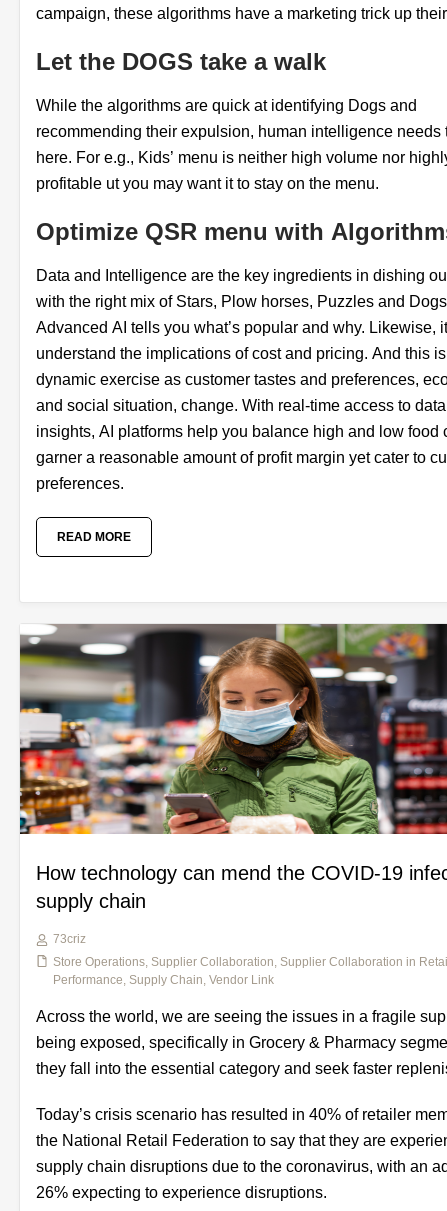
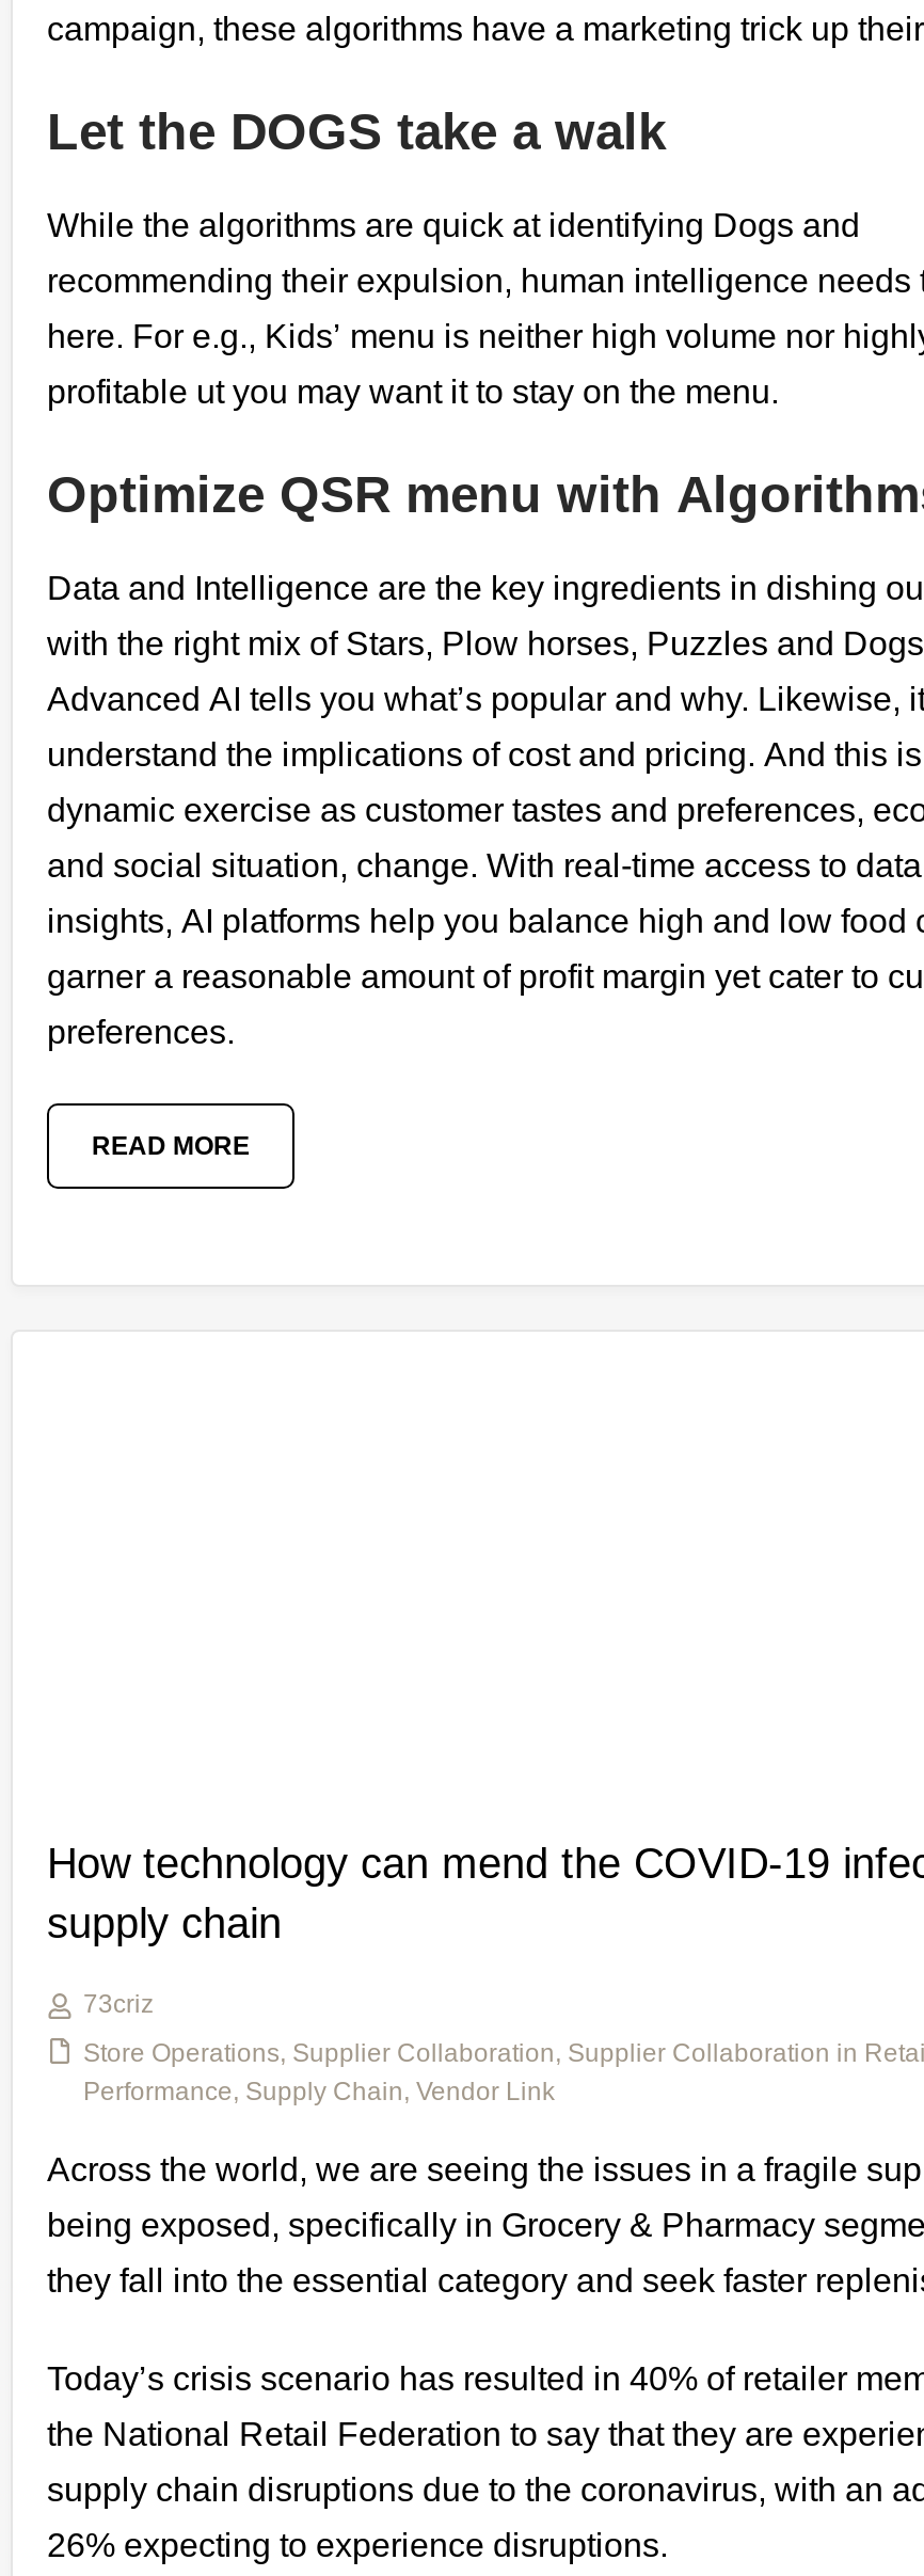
- [image]
